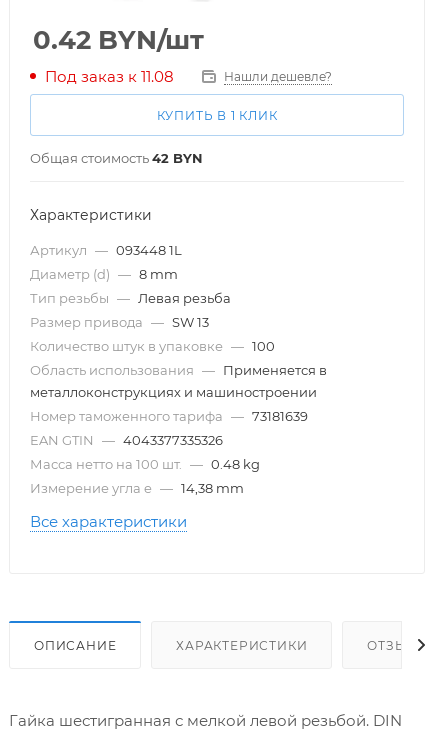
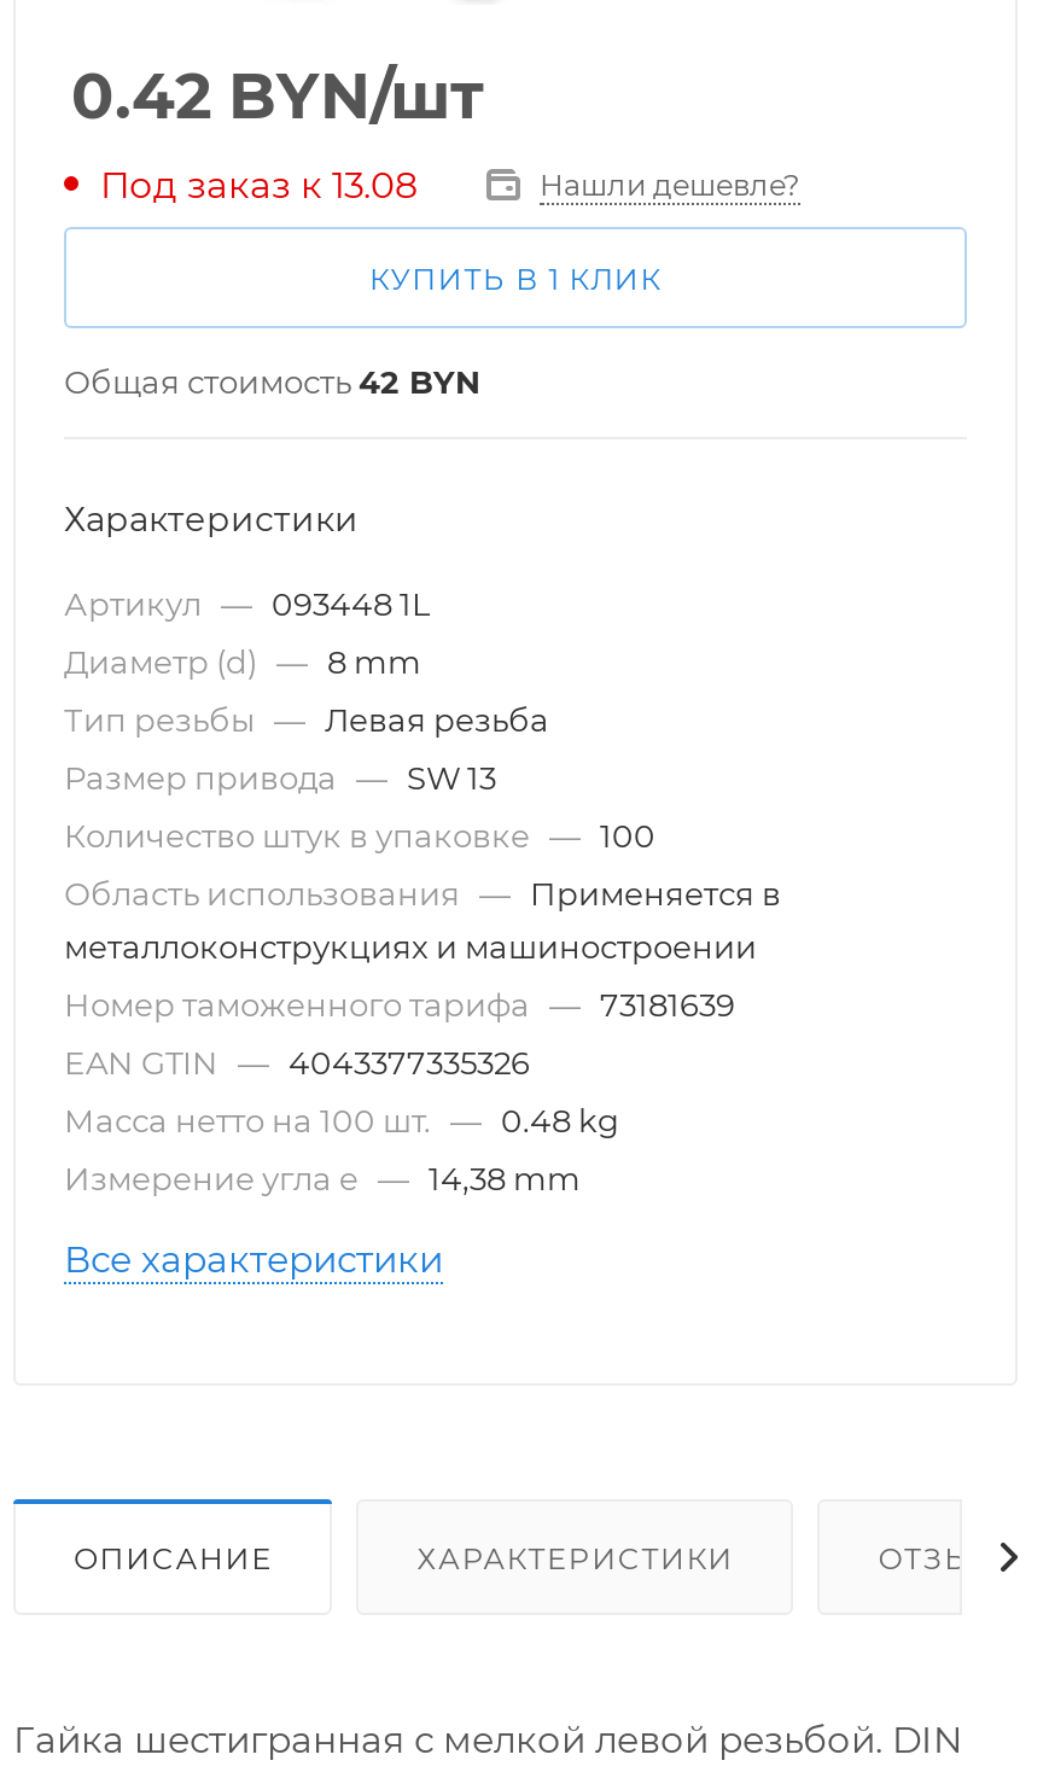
- Под заказ к 11.08
+ Под заказ к 13.08
